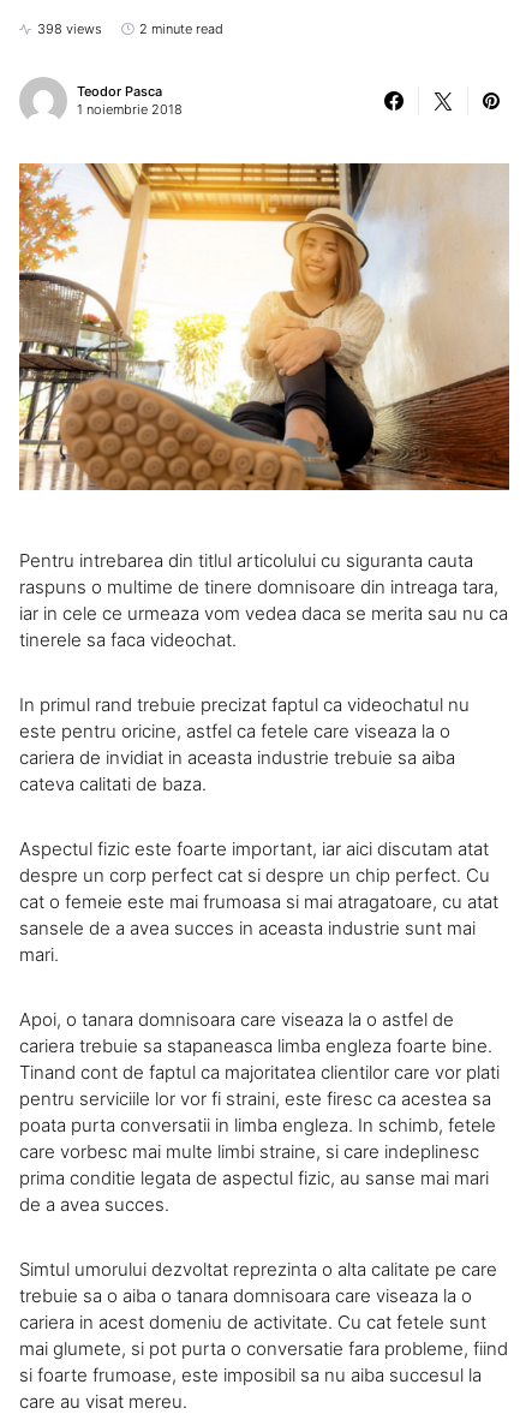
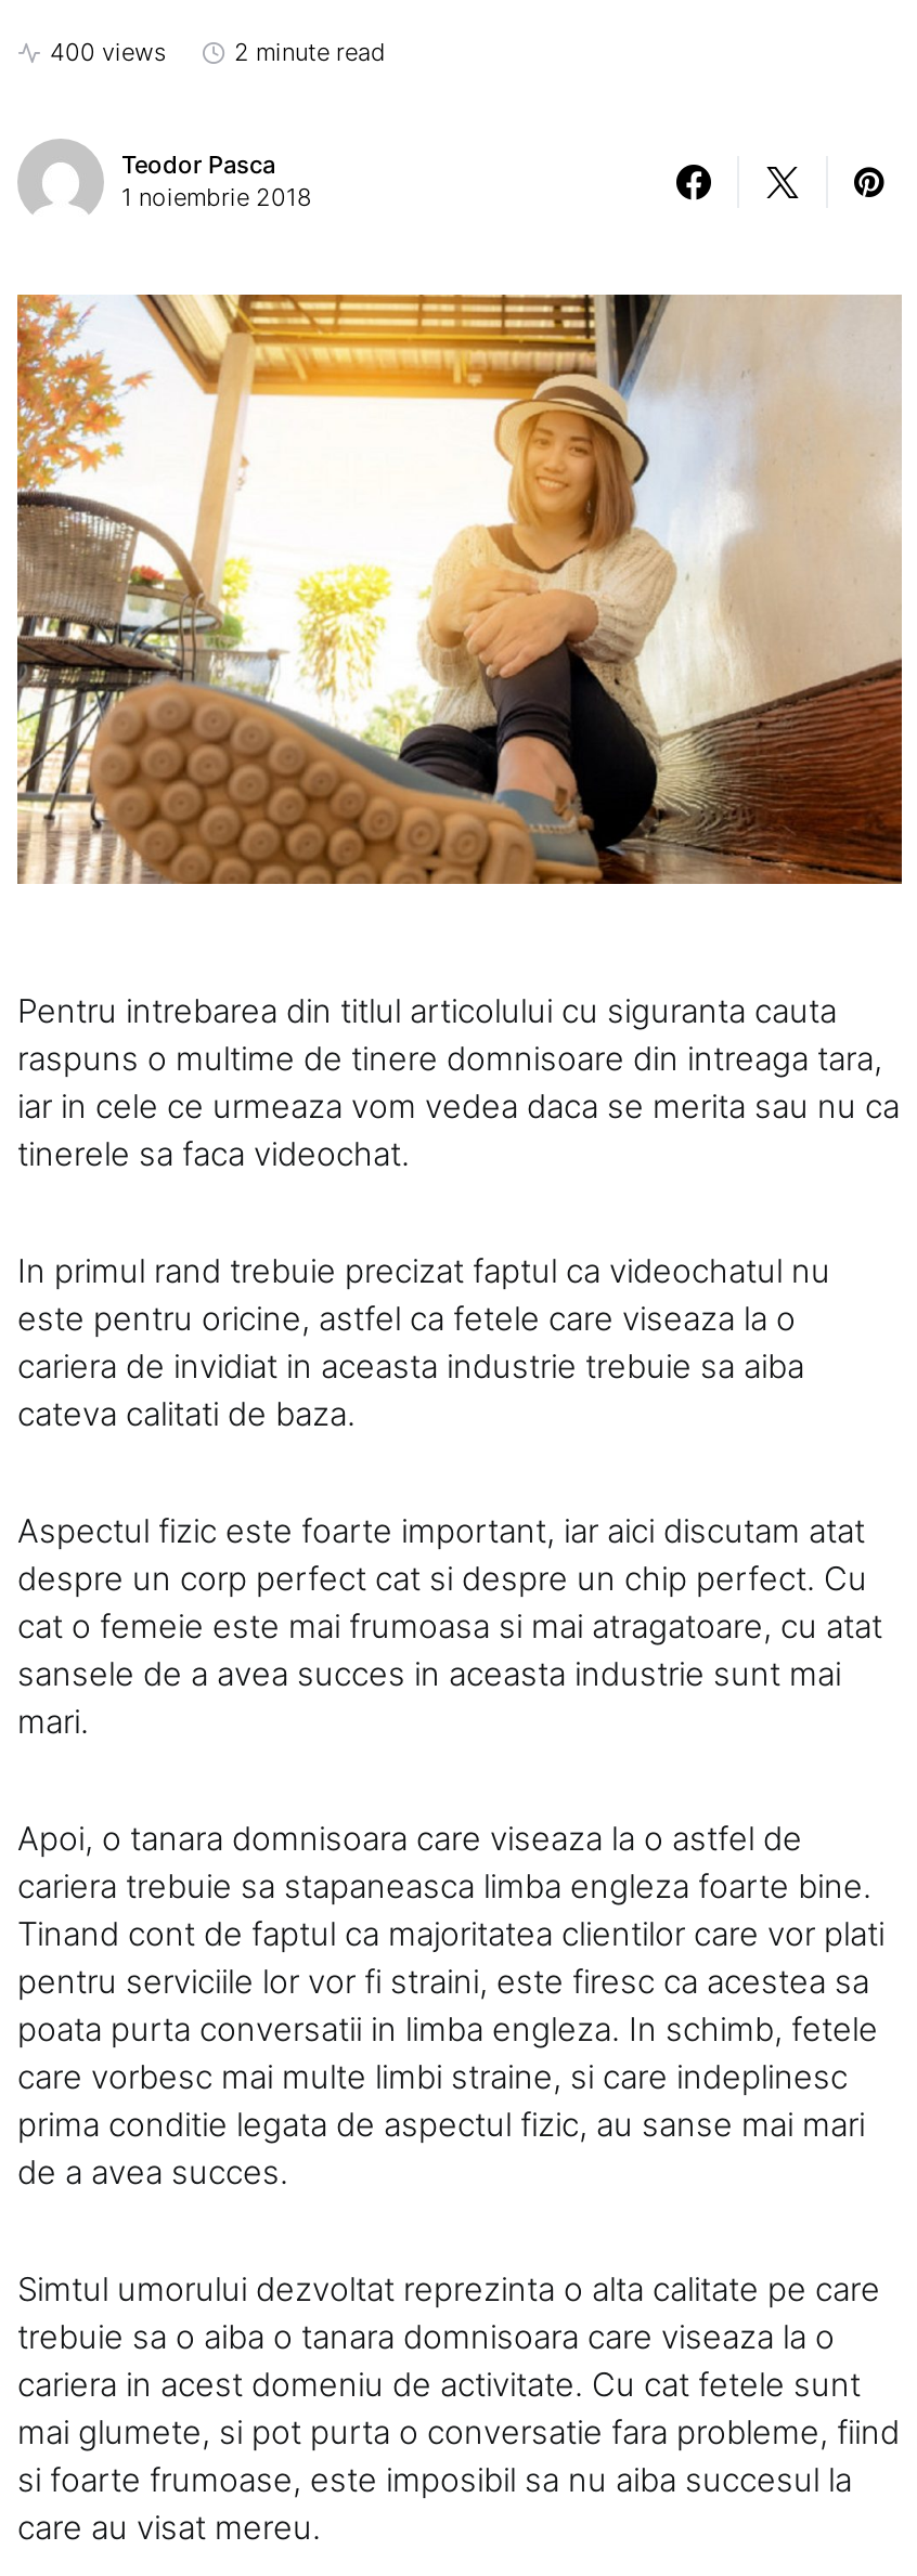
- 398 views
+ 400 views
